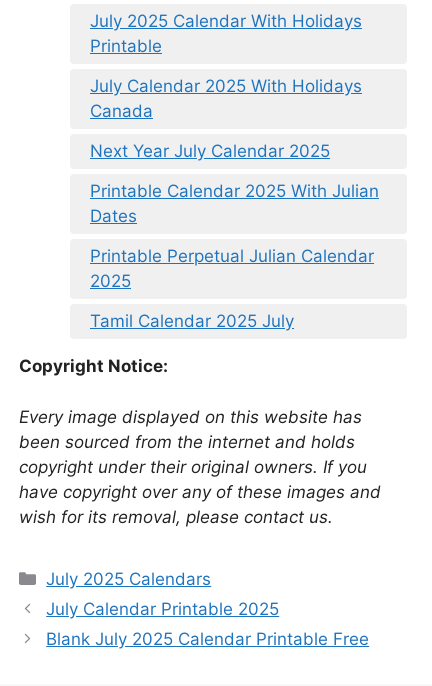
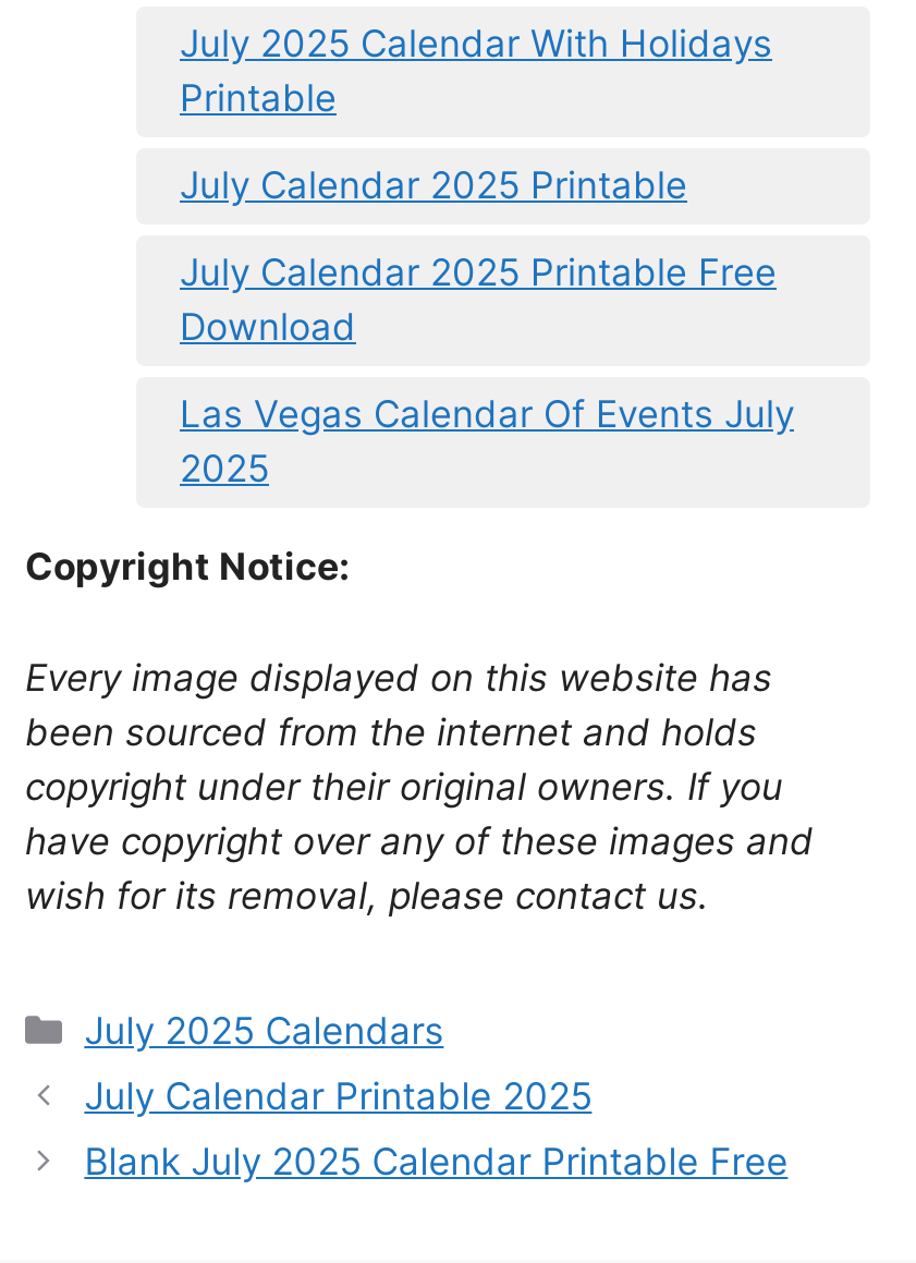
- July Calendar 2025 With Holidays
- Canada
- Next Year July Calendar 2025
- Printable Calendar 2025 With Julian
- Dates
- Printable Perpetual Julian Calendar
+ July Calendar 2025 Printable
+ July Calendar 2025 Printable Free
+ Download
+ Las Vegas Calendar Of Events July

- Tamil Calendar 2025 July
